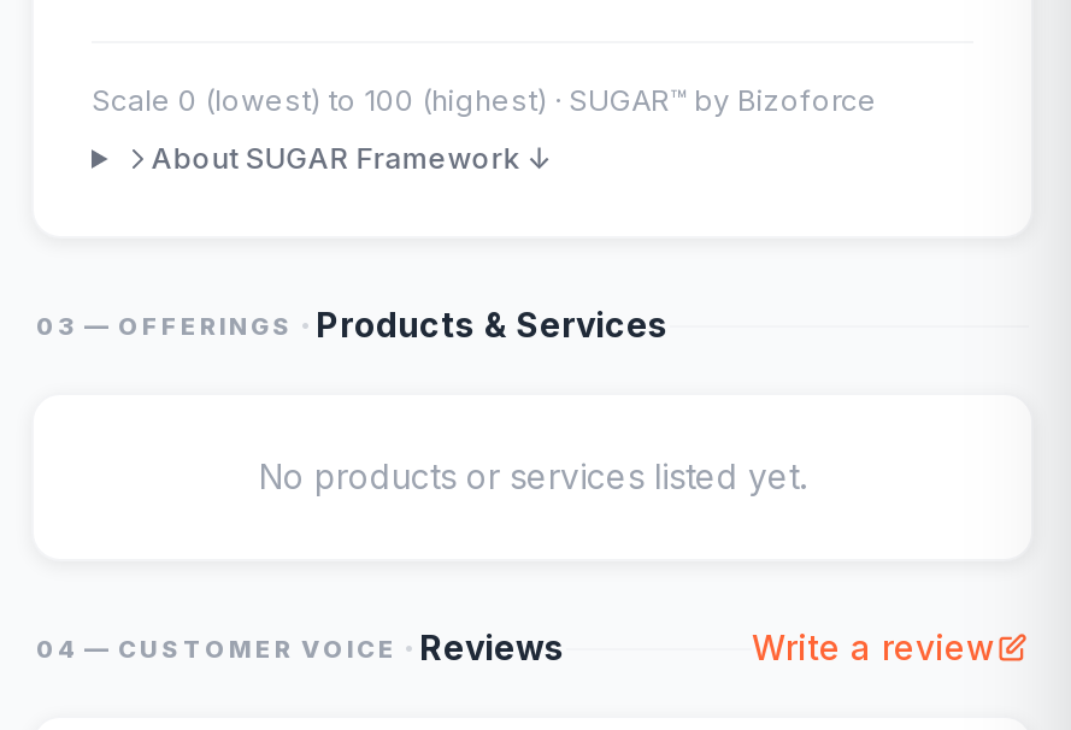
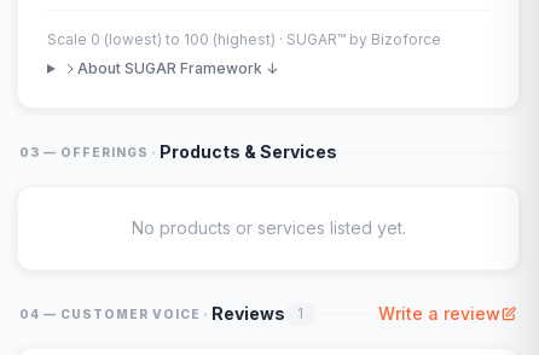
+ 1
